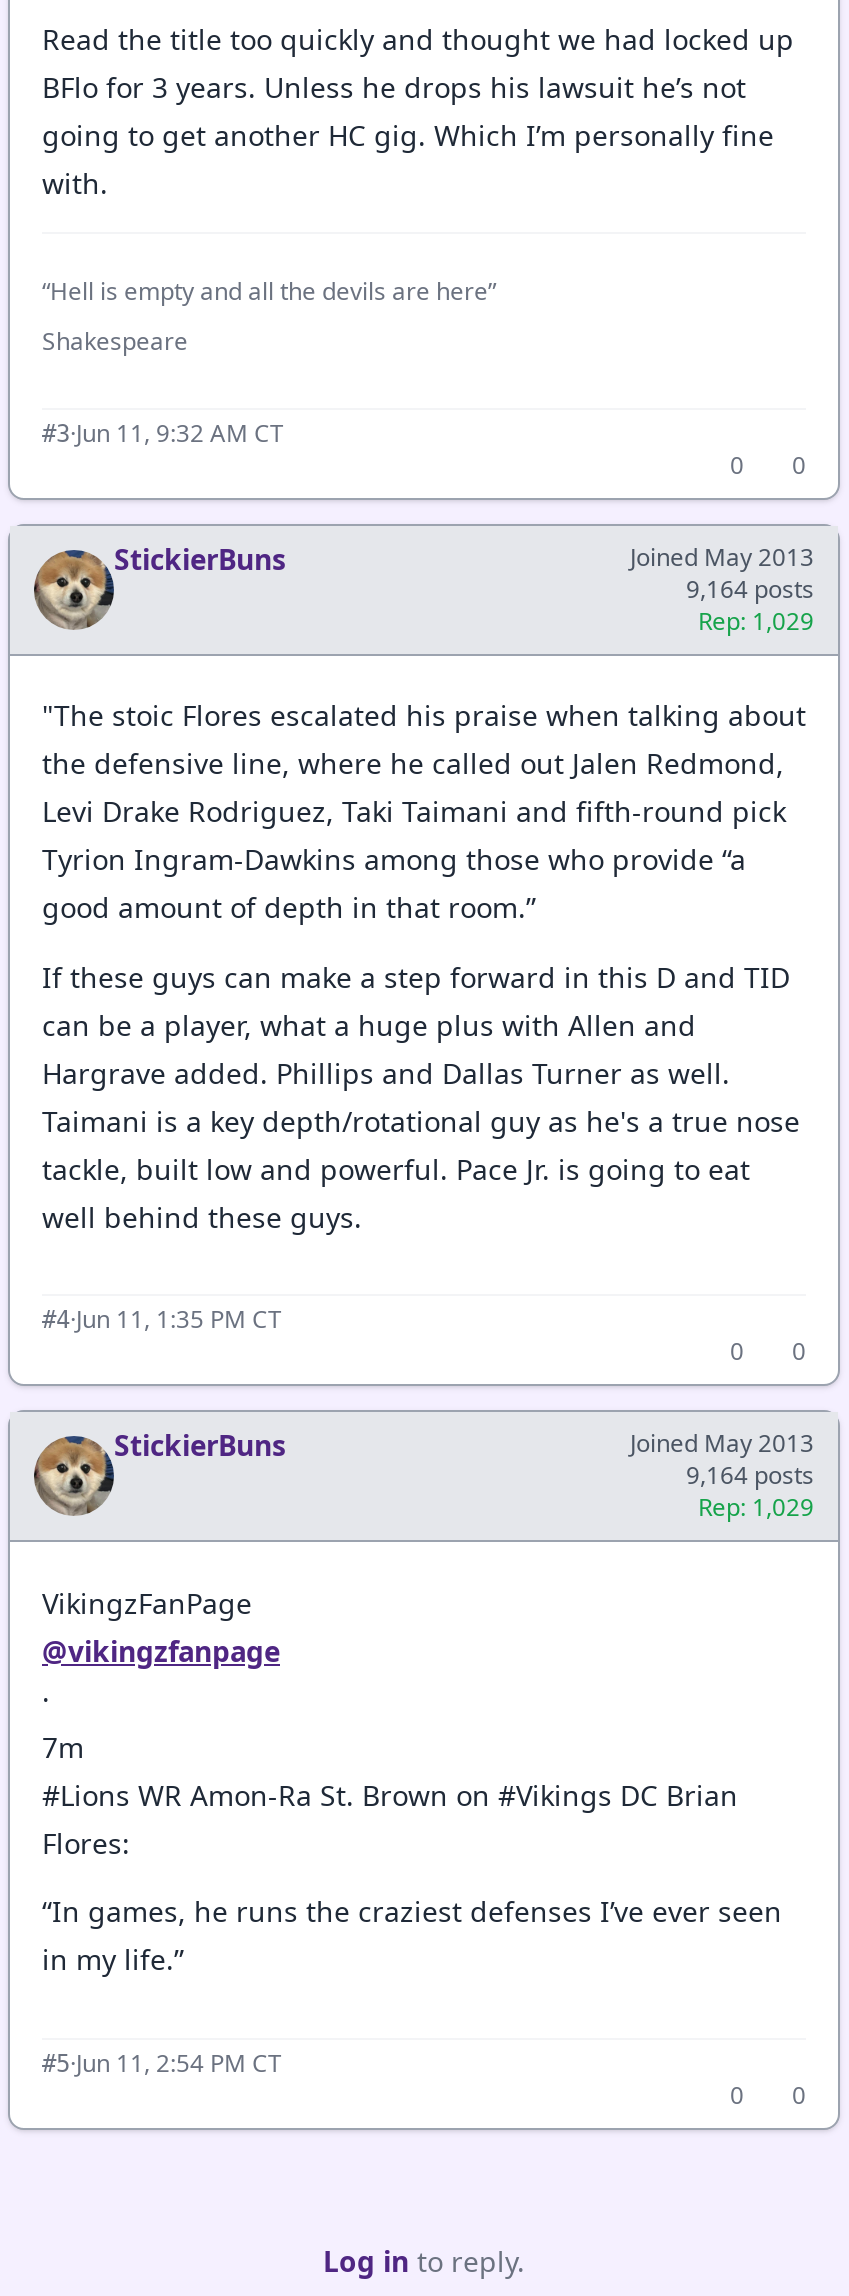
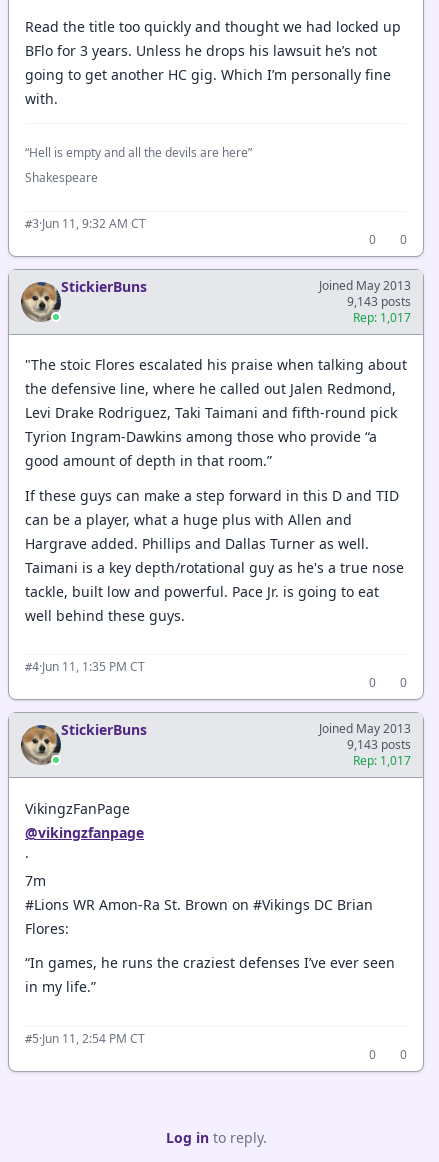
- 9,164 posts
+ 9,143 posts

- Rep: 1,029
+ Rep: 1,017

- 9,164 posts
+ 9,143 posts

- Rep: 1,029
+ Rep: 1,017
